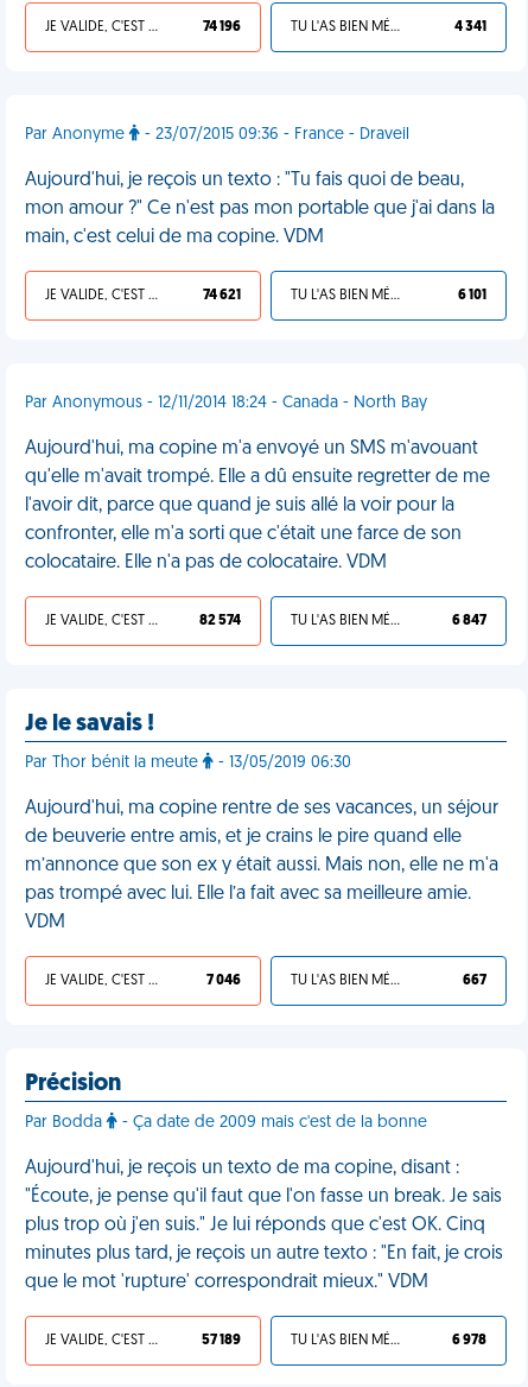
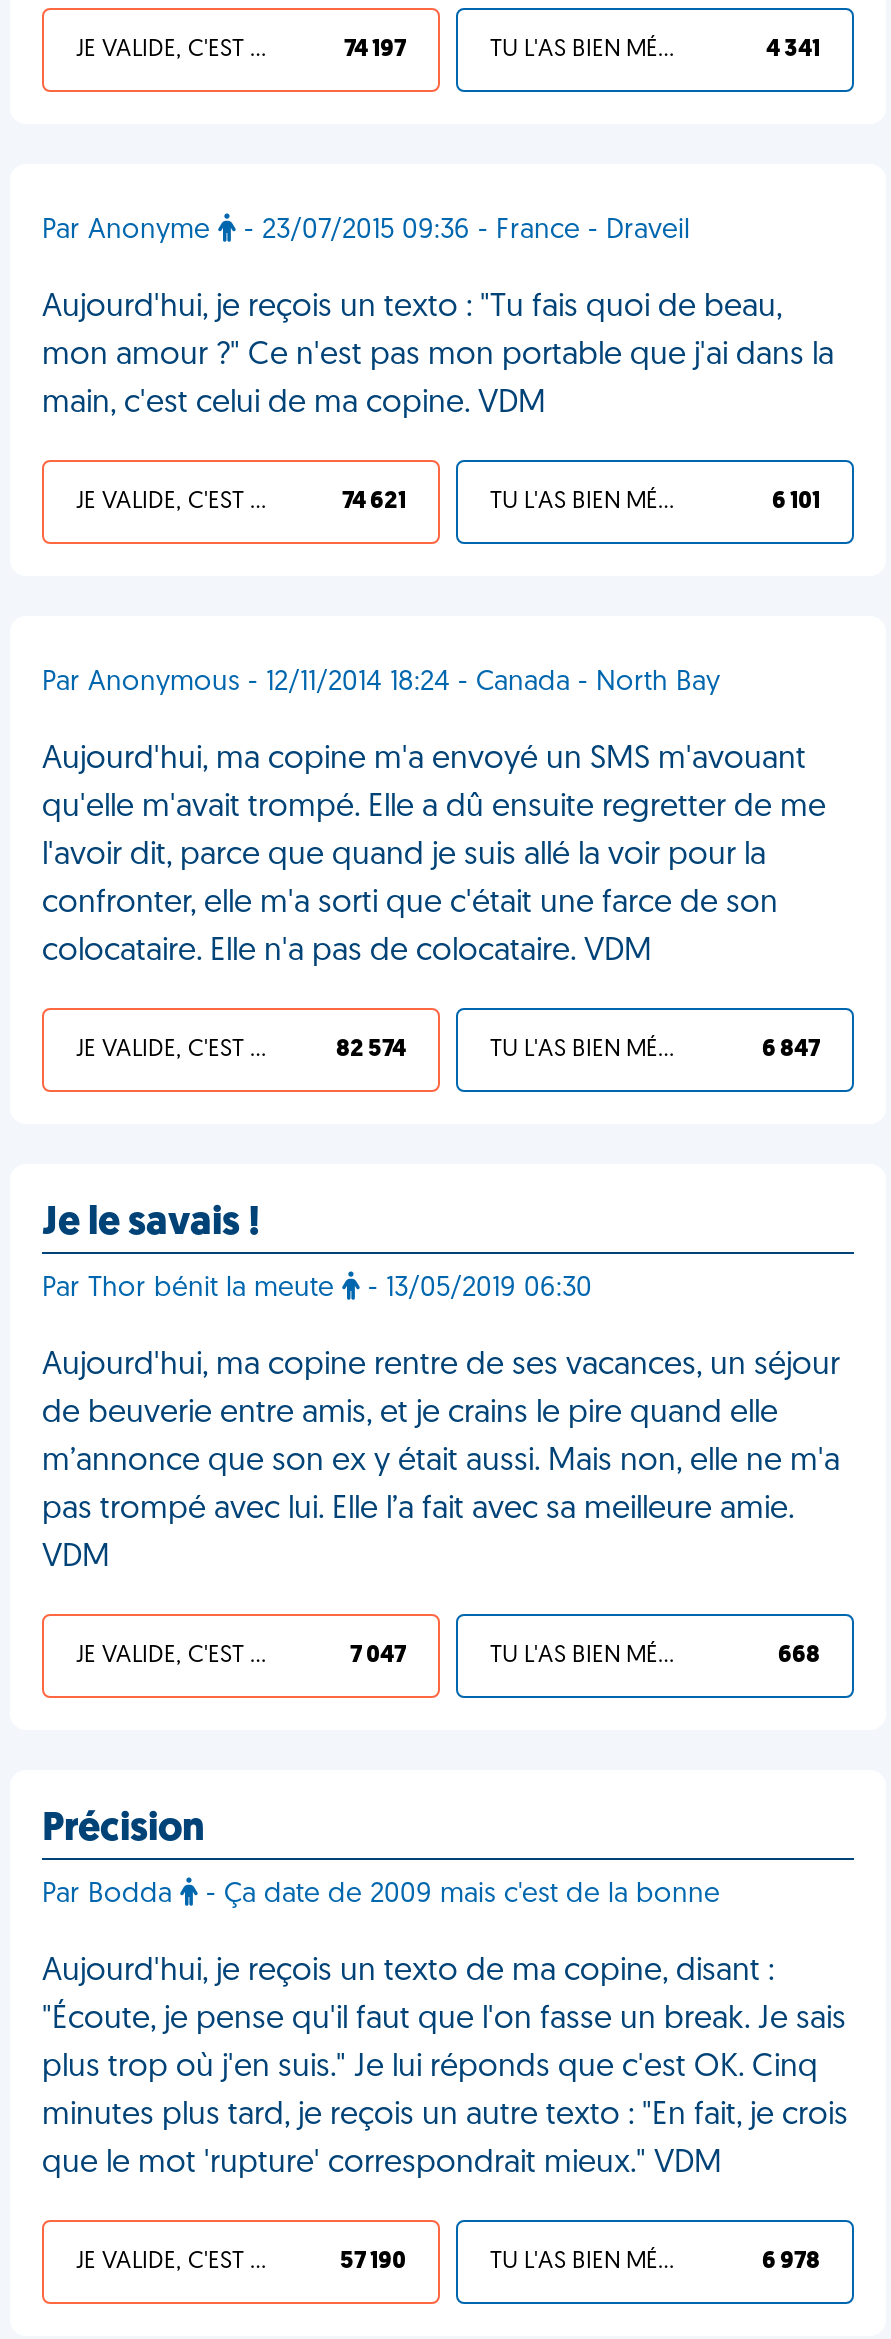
- 74 196
+ 74 197

- 7 046
+ 7 047

- 667
+ 668

- 57 189
+ 57 190
